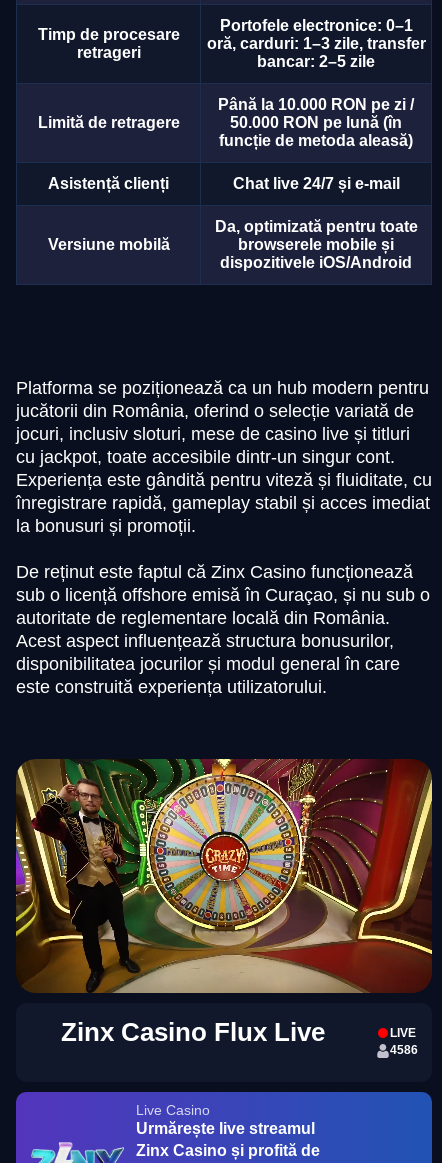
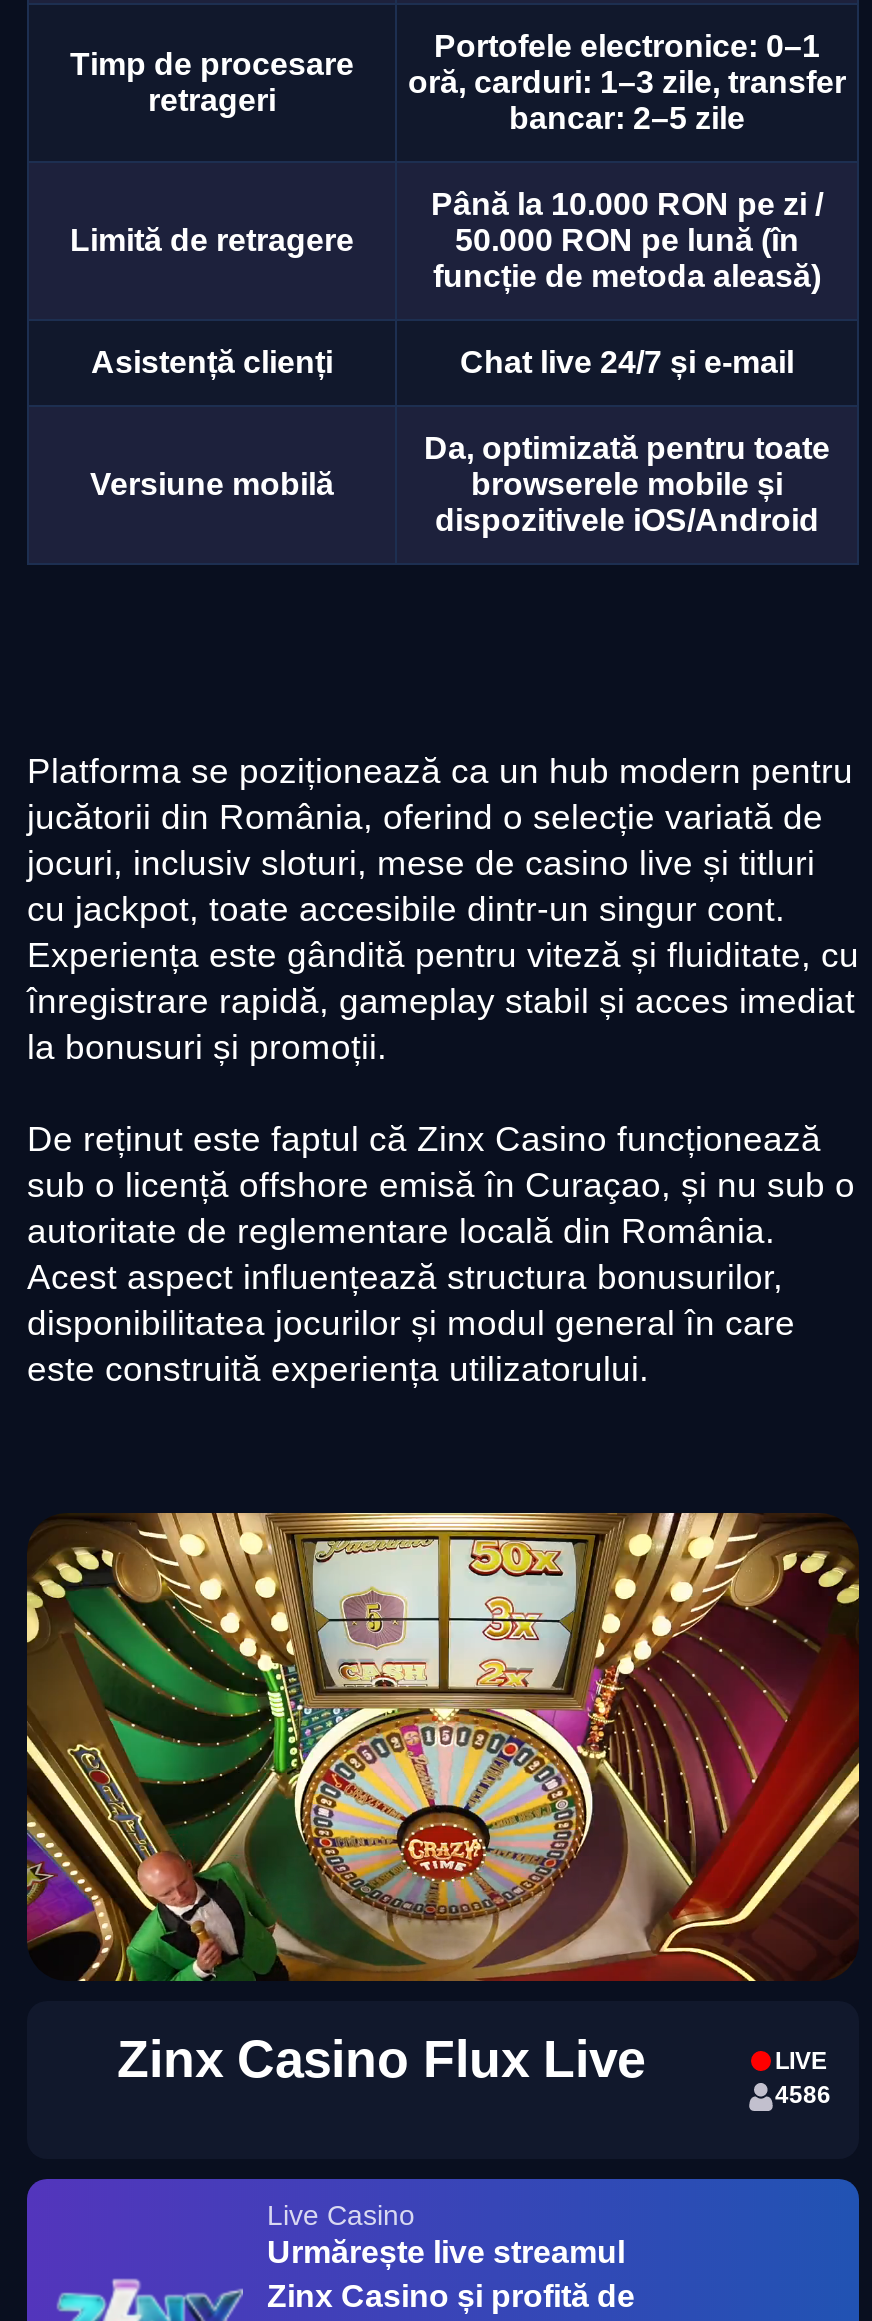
- [image]
+ [image]
